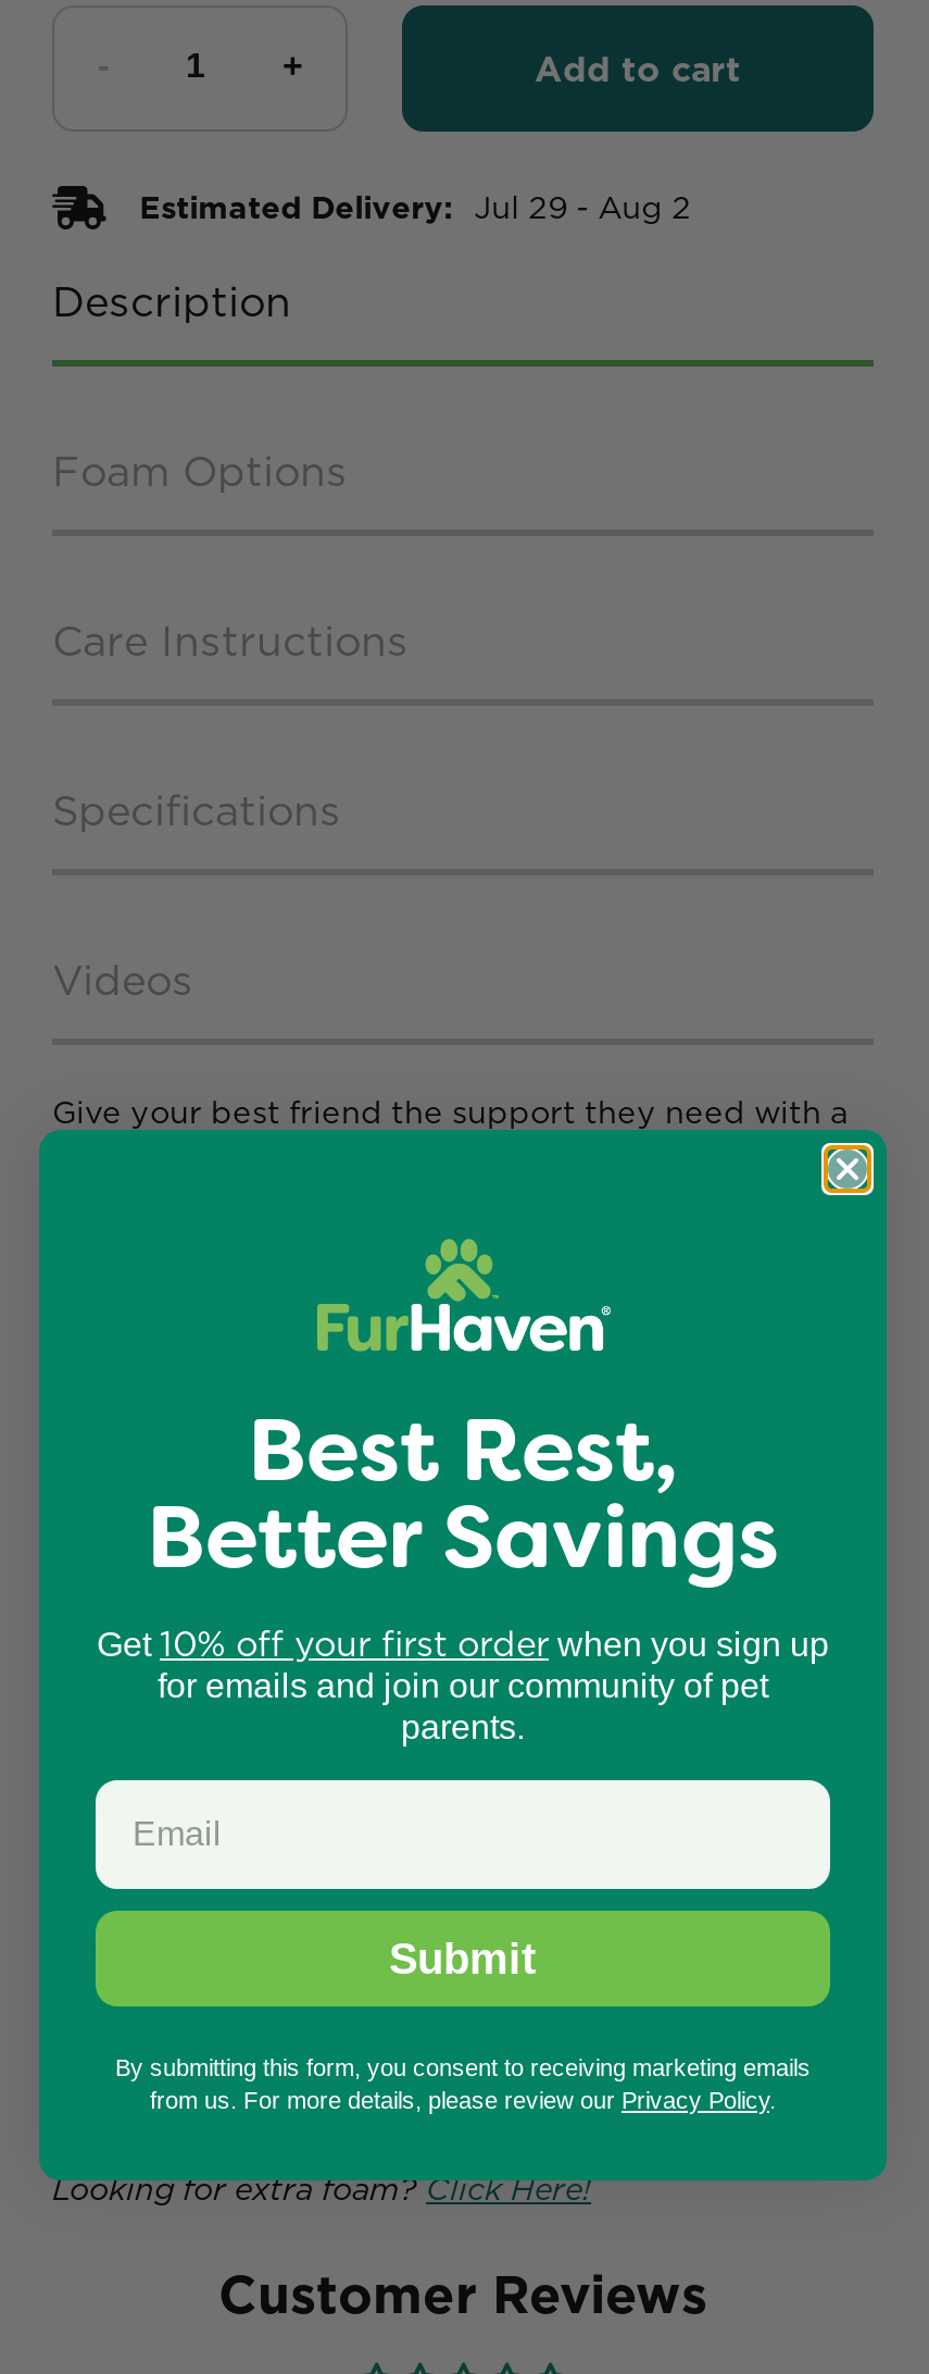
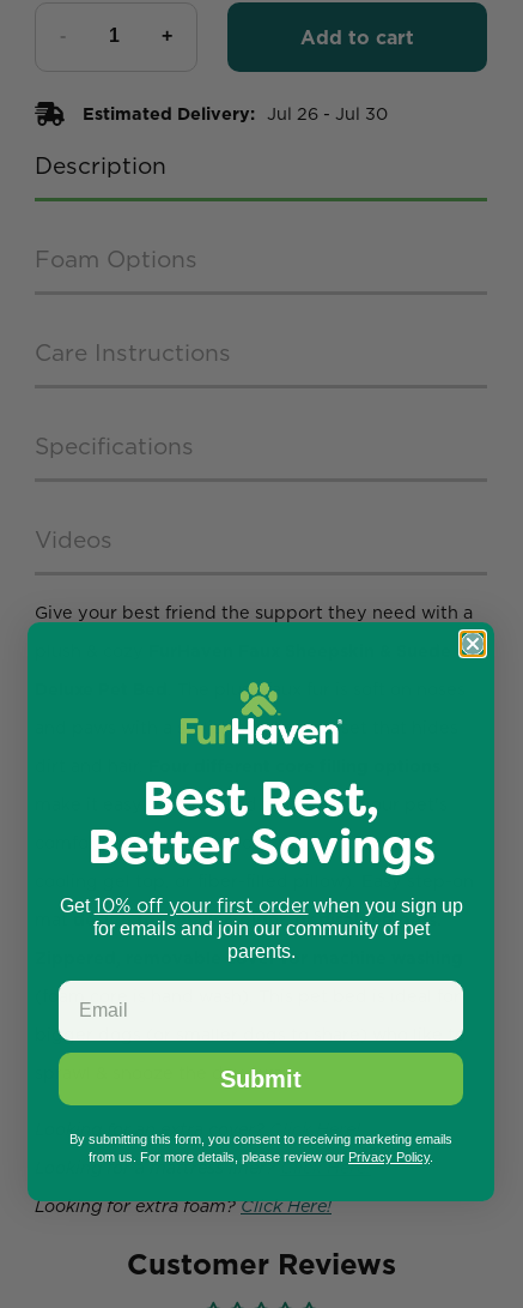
- Estimated Delivery: Jul 29 - Aug 2
+ Estimated Delivery: Jul 26 - Jul 30
